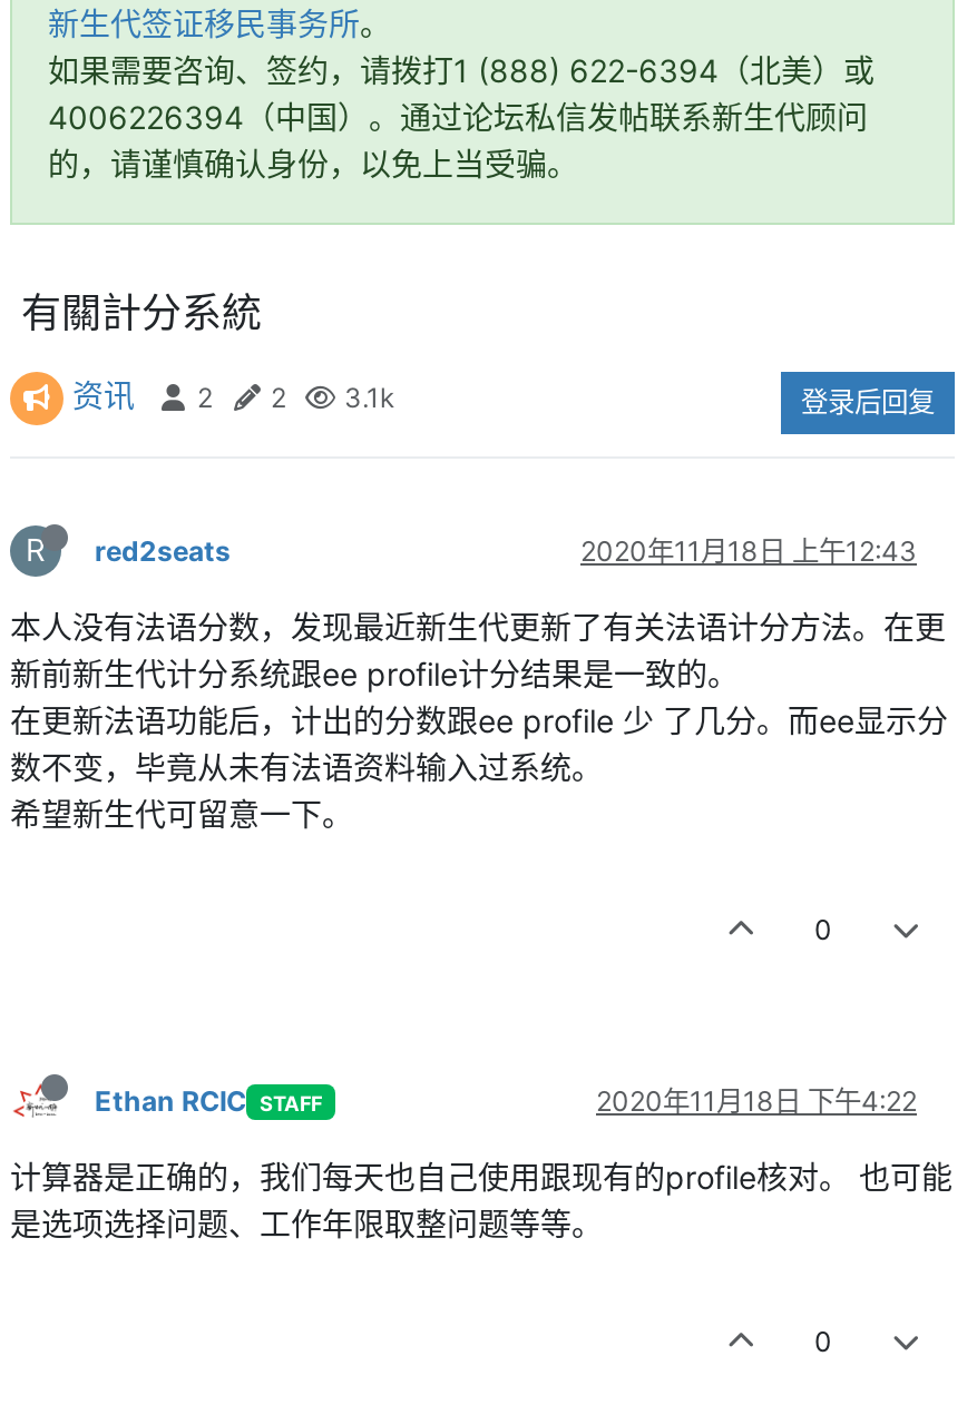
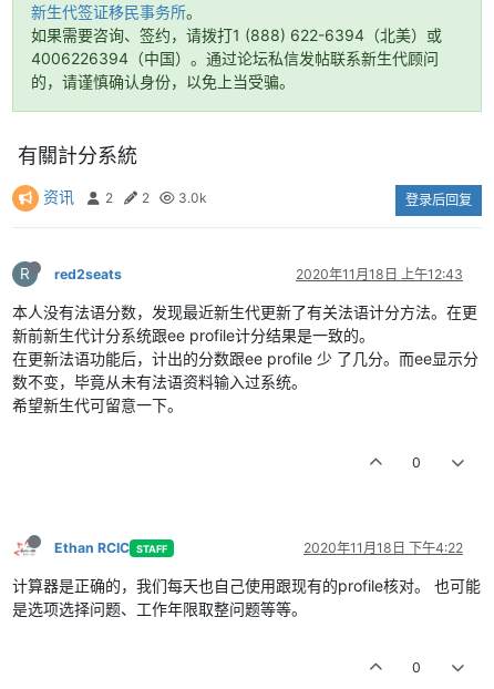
- 资讯 2 2 3.1k
+ 资讯 2 2 3.0k
